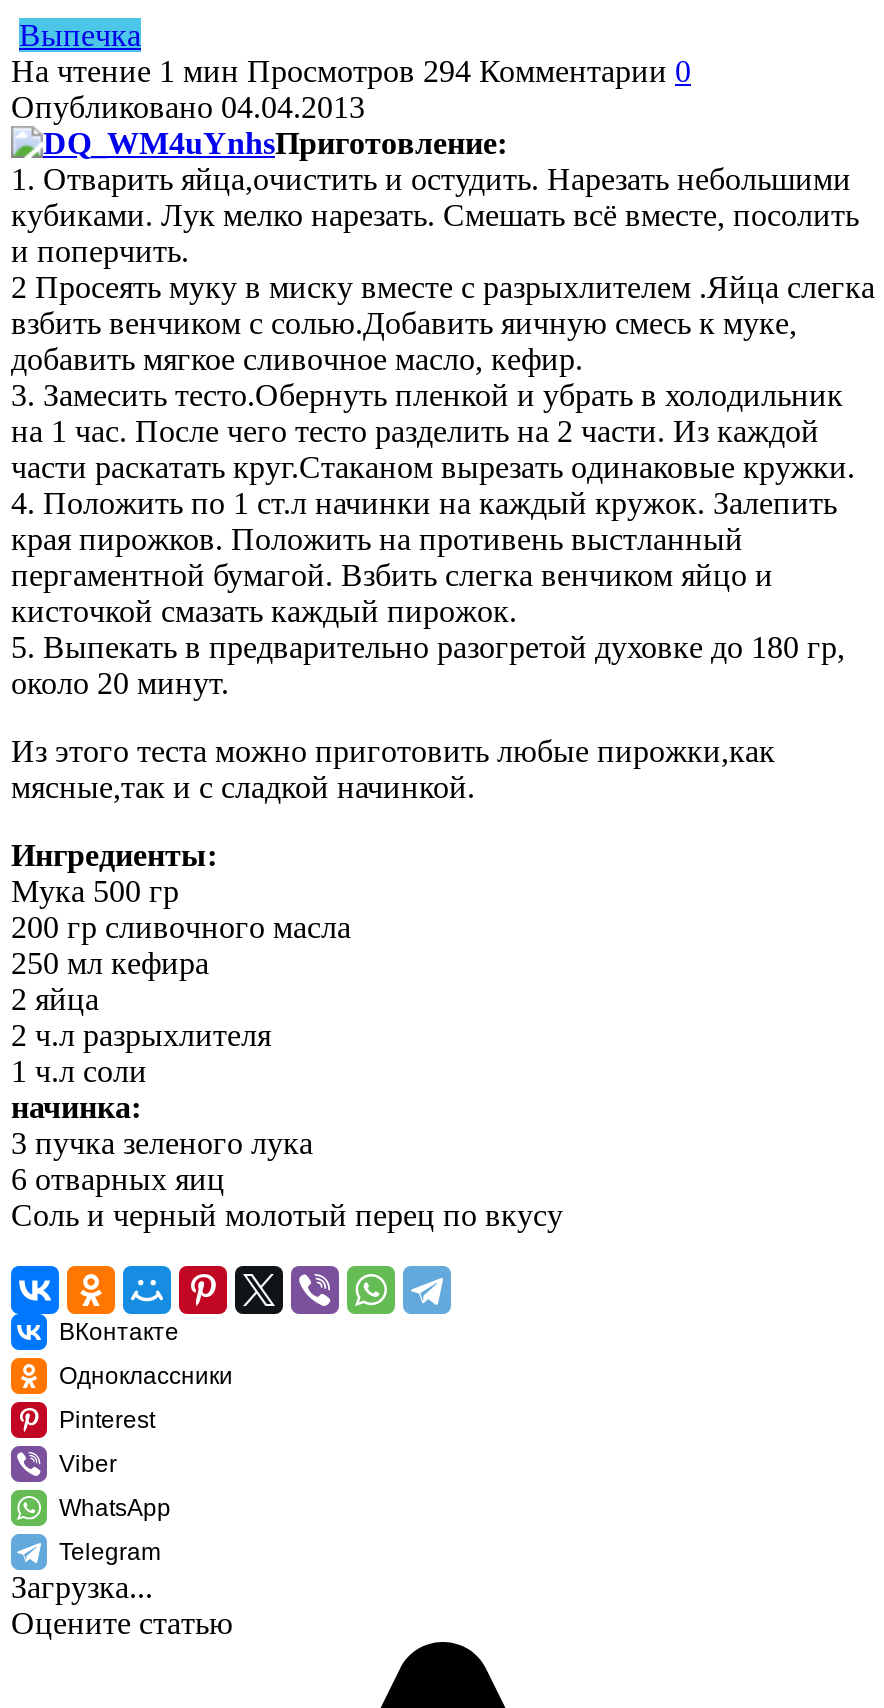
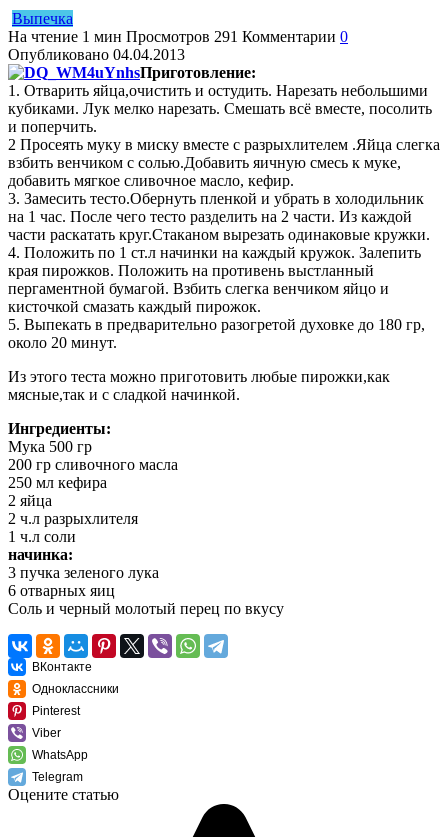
- На чтение 1 мин Просмотров 294 Комментарии 0
+ На чтение 1 мин Просмотров 291 Комментарии 0

- Загрузка...
